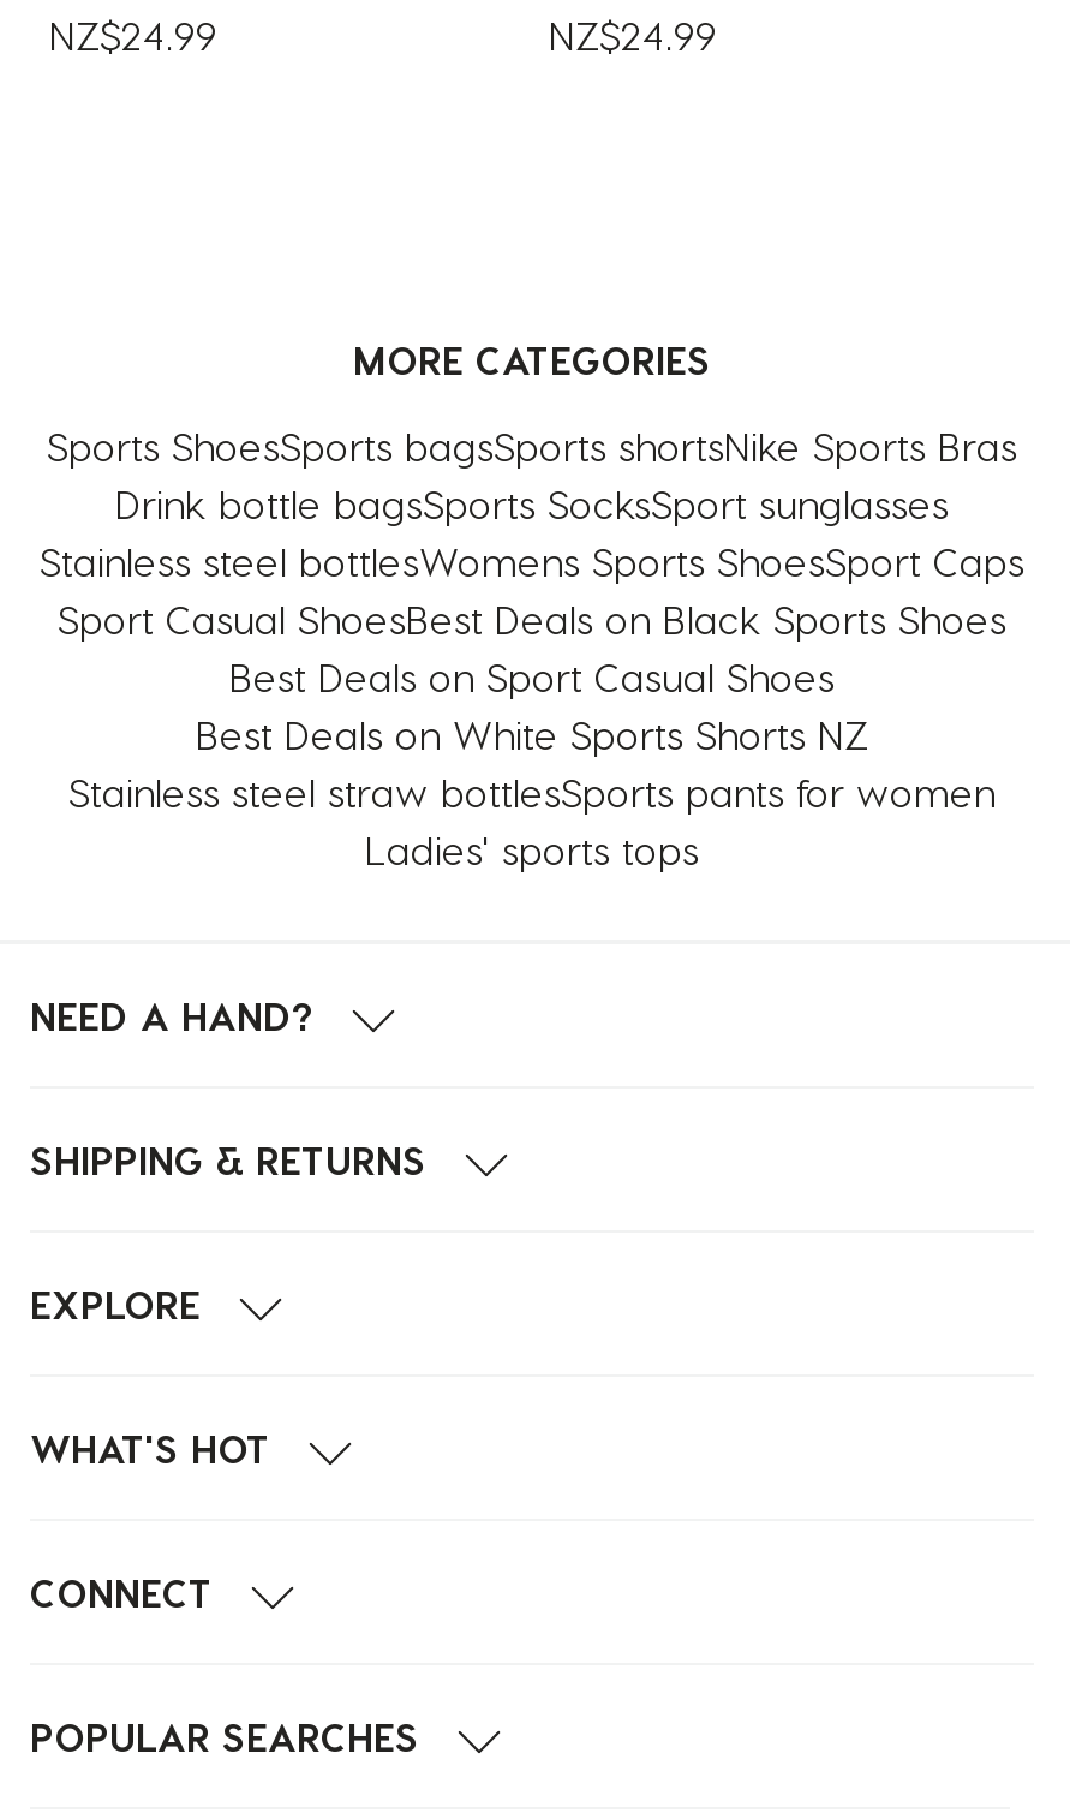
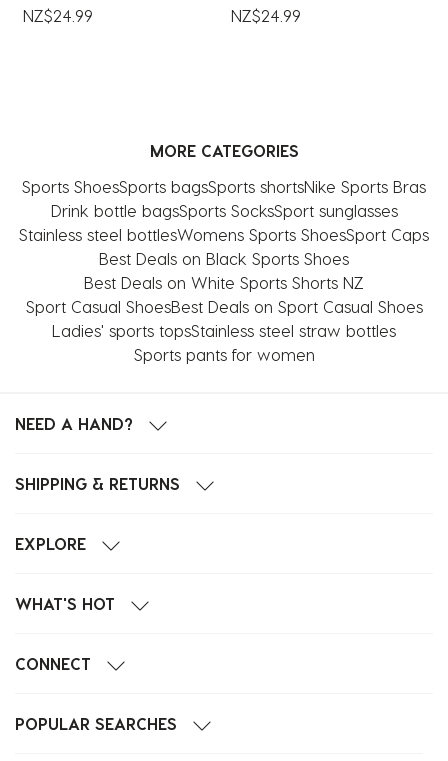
- Sport Casual ShoesBest Deals on Black Sports Shoes
- Best Deals on Sport Casual Shoes
+ Best Deals on Black Sports Shoes

moved up: Best Deals on White Sports Shorts NZ

- Stainless steel straw bottlesSports pants for women
- Ladies' sports tops
+ Sport Casual ShoesBest Deals on Sport Casual Shoes
+ Ladies' sports topsStainless steel straw bottles
+ Sports pants for women
